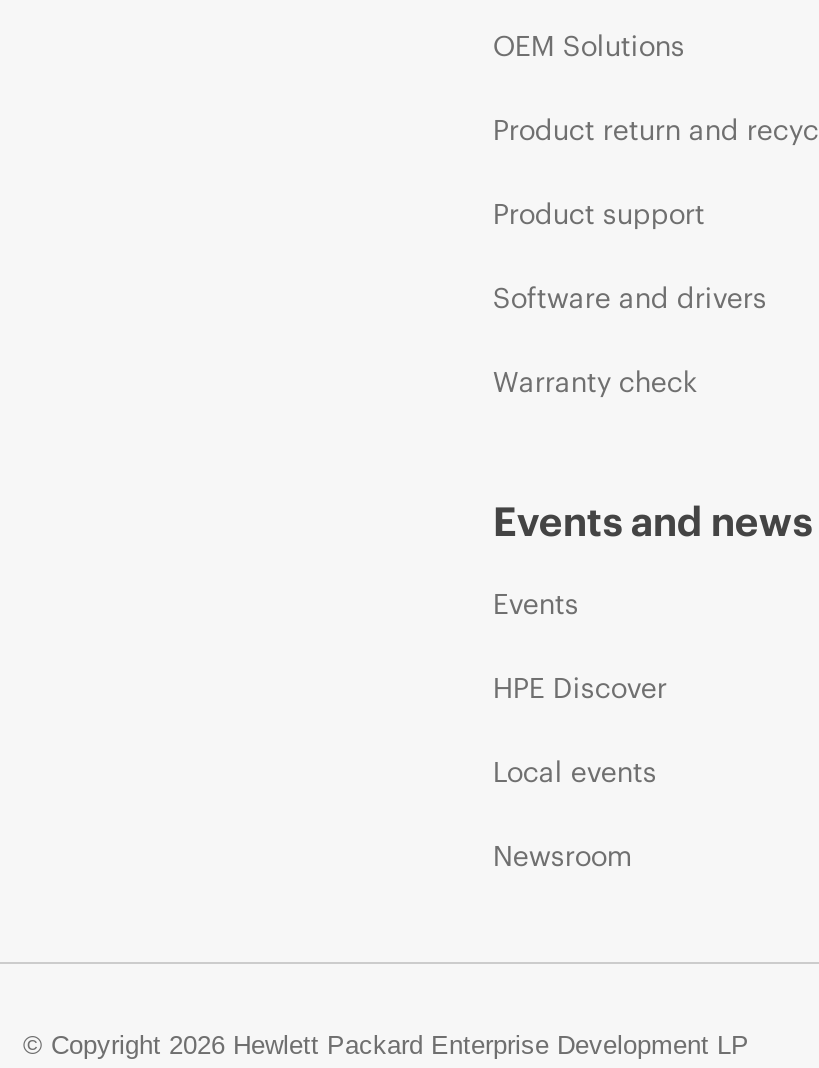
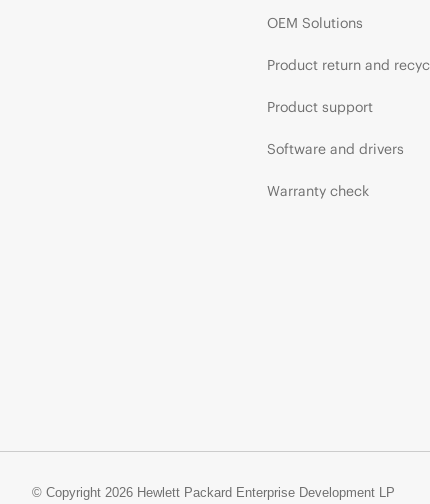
- Events and news
- Events
- HPE Discover
- Local events
- Newsroom
